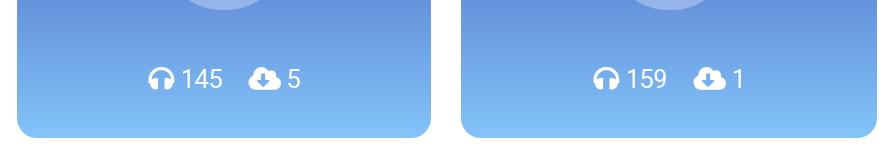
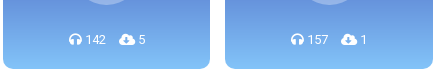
- 145 5
+ 142 5

- 159 1
+ 157 1
